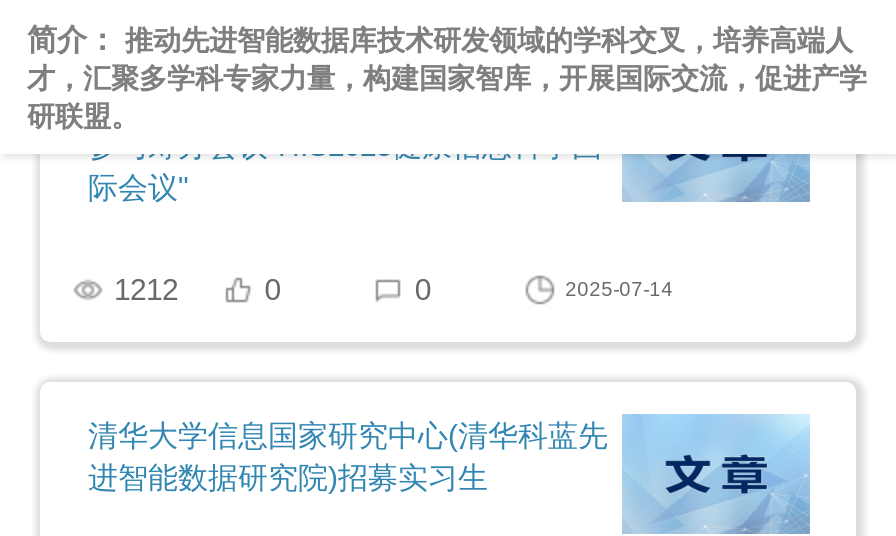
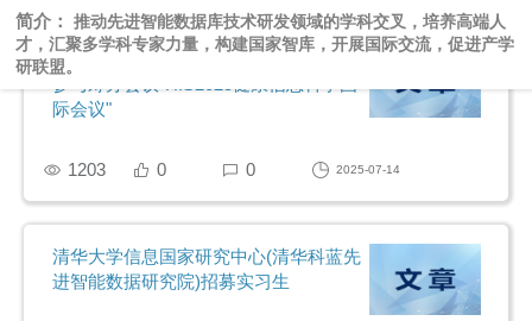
- 1212
+ 1203
